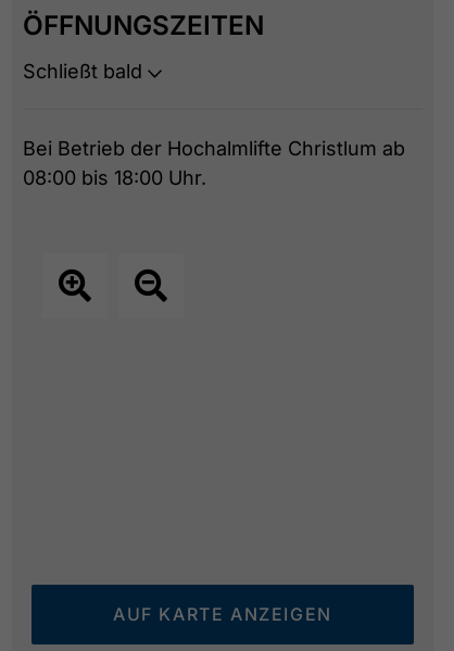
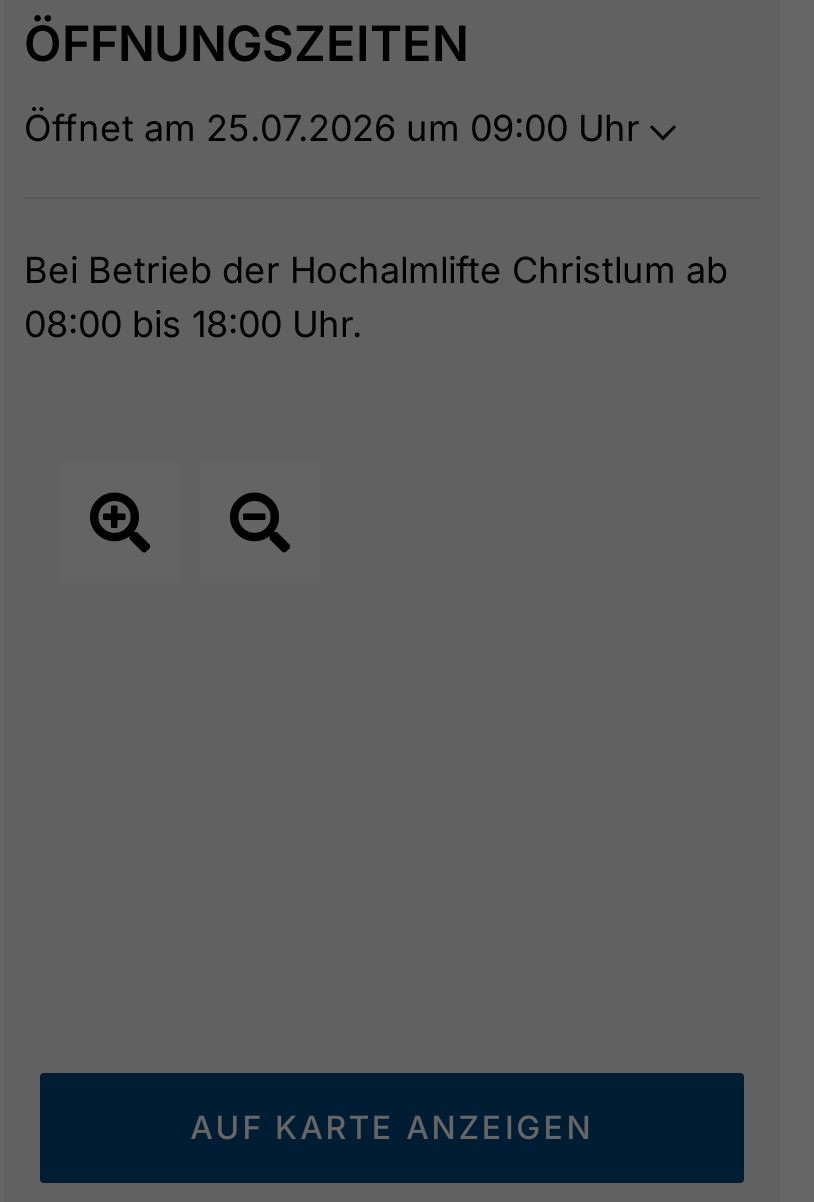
- Schließt bald
+ Öffnet am 25.07.2026 um 09:00 Uhr
